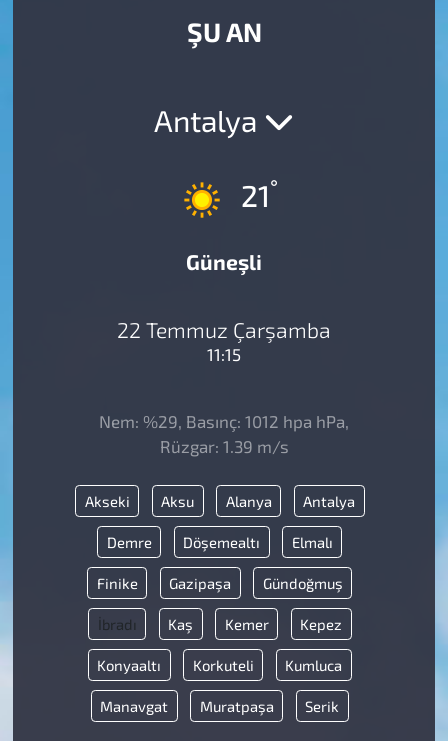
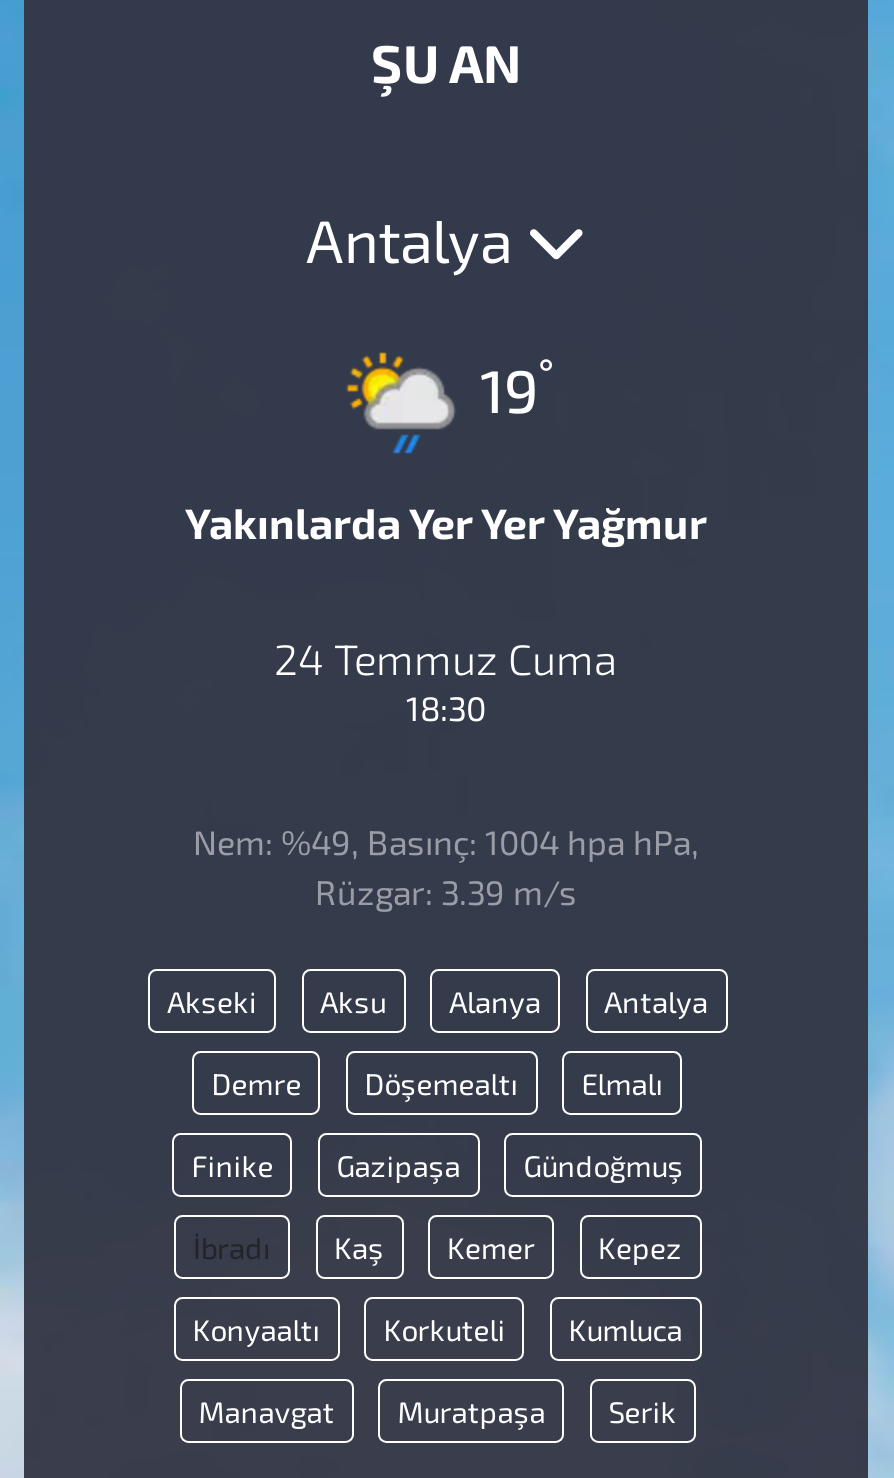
- [image]
- 21°
+ [image]
+ 19°

- Güneşli
+ Yakınlarda Yer Yer Yağmur

- 22 Temmuz Çarşamba
- 11:15
+ 24 Temmuz Cuma
+ 18:30

- Nem: %29, Basınç: 1012 hpa hPa,
- Rüzgar: 1.39 m/s
+ Nem: %49, Basınç: 1004 hpa hPa,
+ Rüzgar: 3.39 m/s
